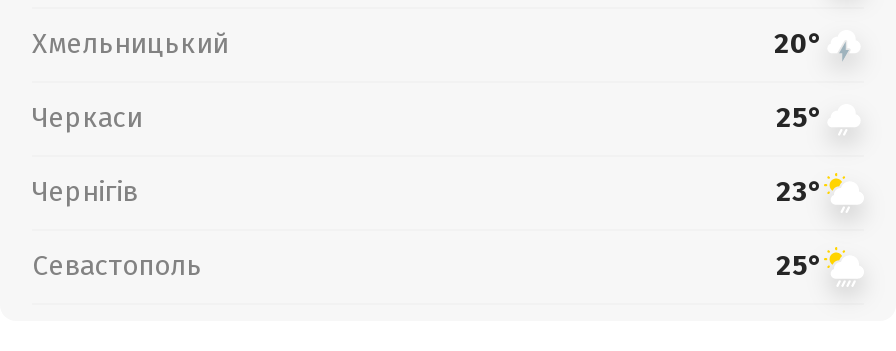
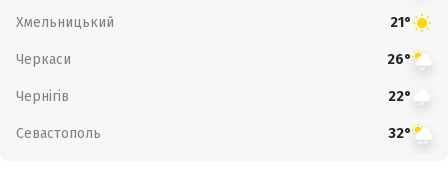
- 20°
+ 21°

- 25°
+ 26°

- 23°
+ 22°

- 25°
+ 32°
